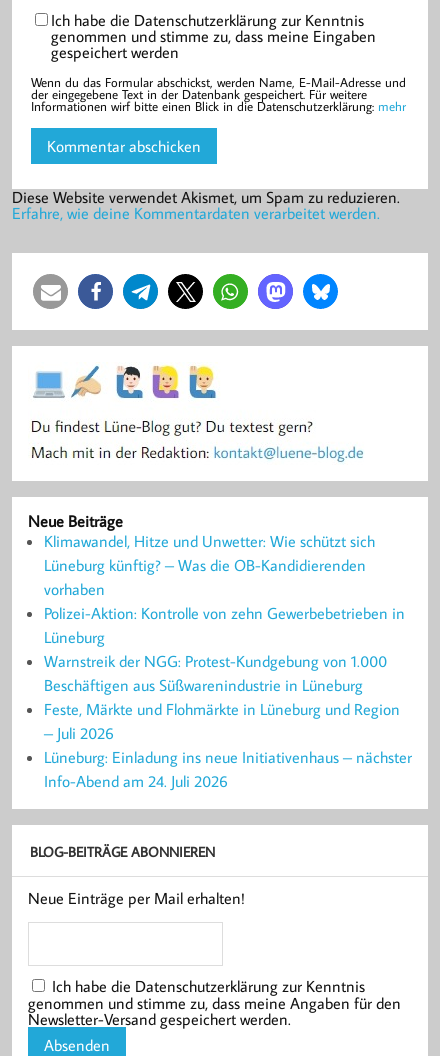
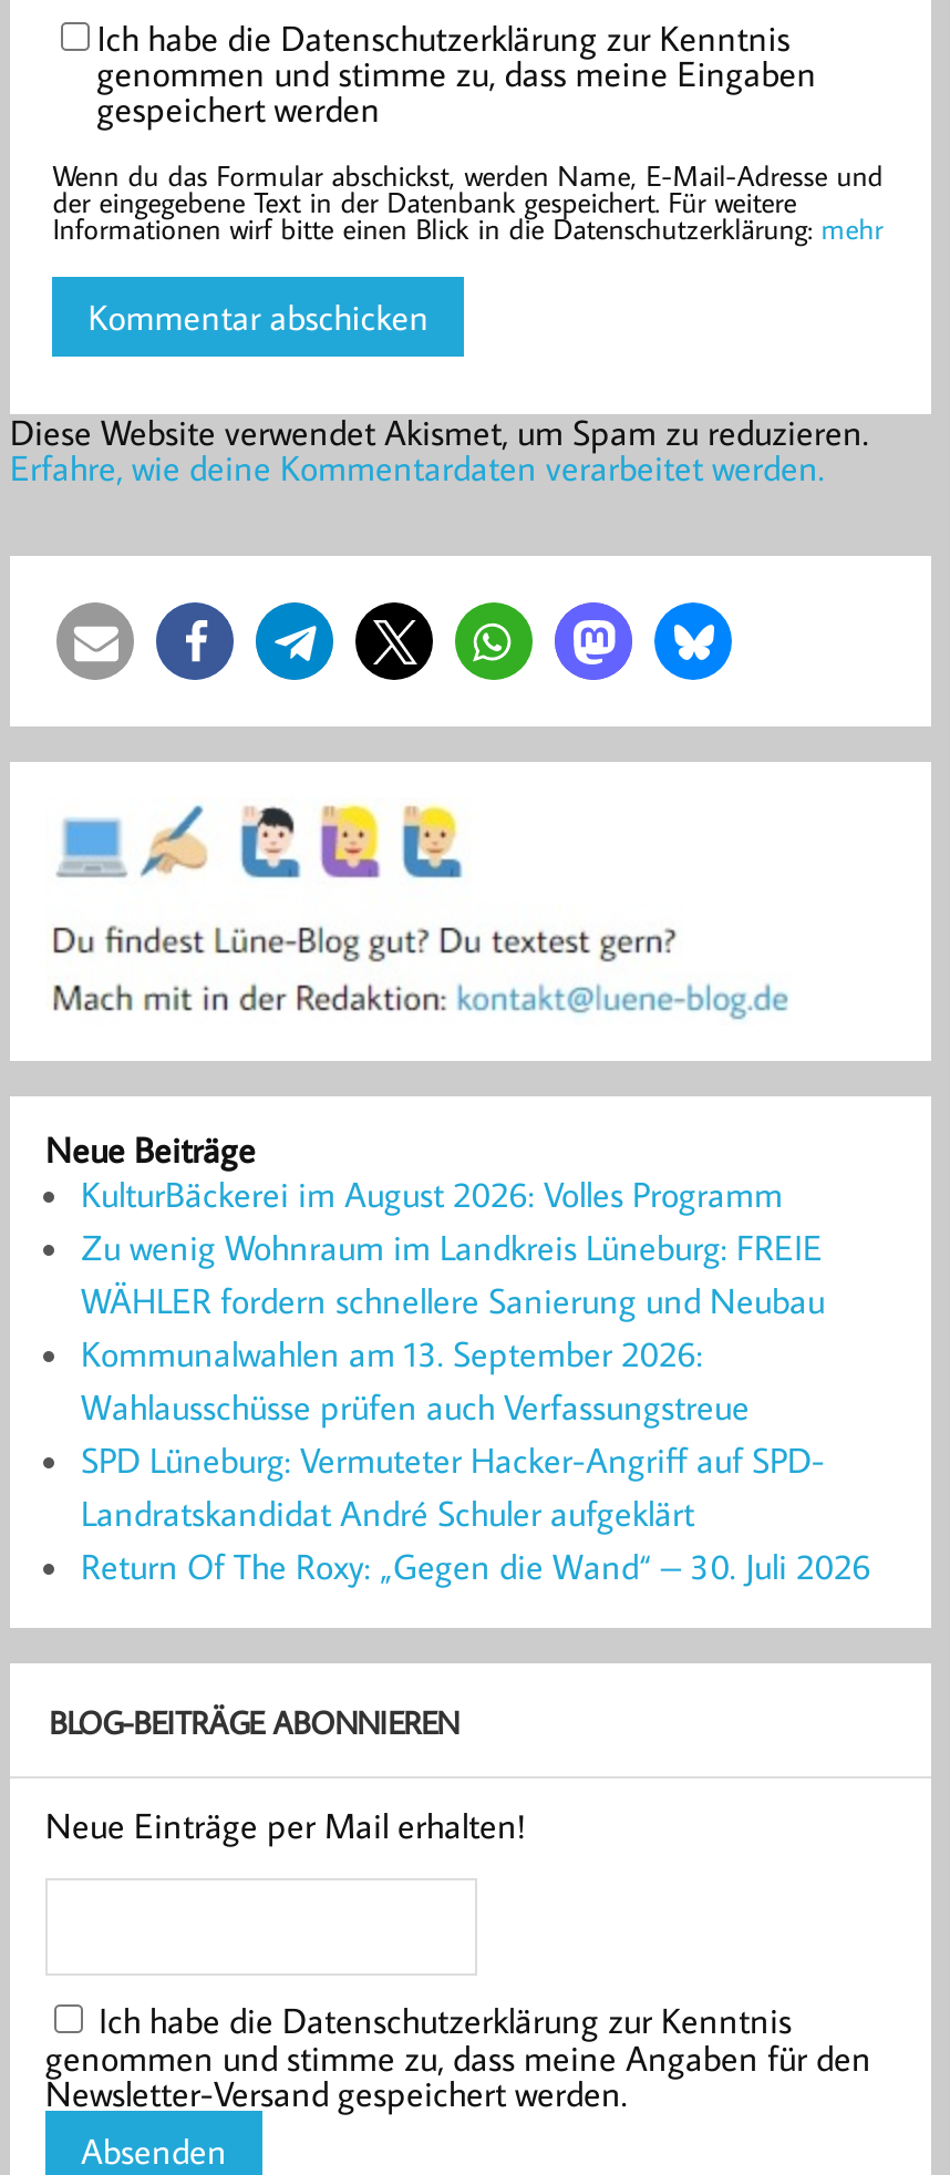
- Klimawandel, Hitze und Unwetter: Wie schützt sich
- Lüneburg künftig? – Was die OB-Kandidierenden
- vorhaben
- Polizei-Aktion: Kontrolle von zehn Gewerbebetrieben in
- Lüneburg
- Warnstreik der NGG: Protest-Kundgebung von 1.000
- Beschäftigen aus Süßwarenindustrie in Lüneburg
- Feste, Märkte und Flohmärkte in Lüneburg und Region
- – Juli 2026
- Lüneburg: Einladung ins neue Initiativenhaus – nächster
- Info-Abend am 24. Juli 2026
+ KulturBäckerei im August 2026: Volles Programm
+ Zu wenig Wohnraum im Landkreis Lüneburg: FREIE
+ WÄHLER fordern schnellere Sanierung und Neubau
+ Kommunalwahlen am 13. September 2026:
+ Wahlausschüsse prüfen auch Verfassungstreue
+ SPD Lüneburg: Vermuteter Hacker-Angriff auf SPD-
+ Landratskandidat André Schuler aufgeklärt
+ Return Of The Roxy: „Gegen die Wand“ – 30. Juli 2026
